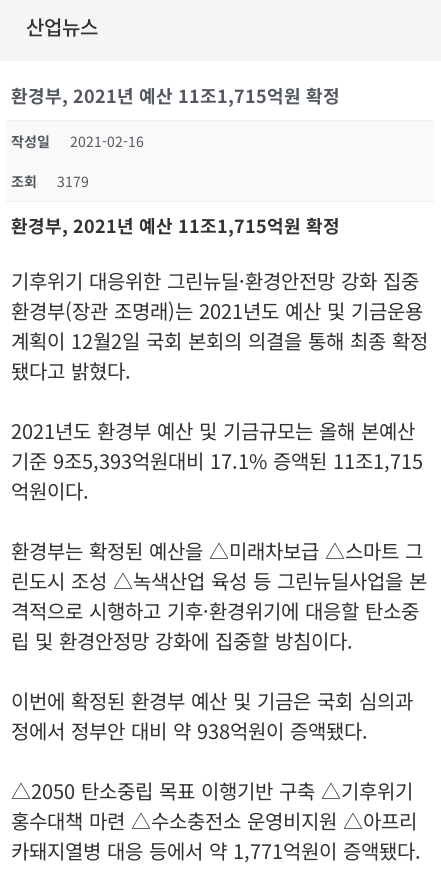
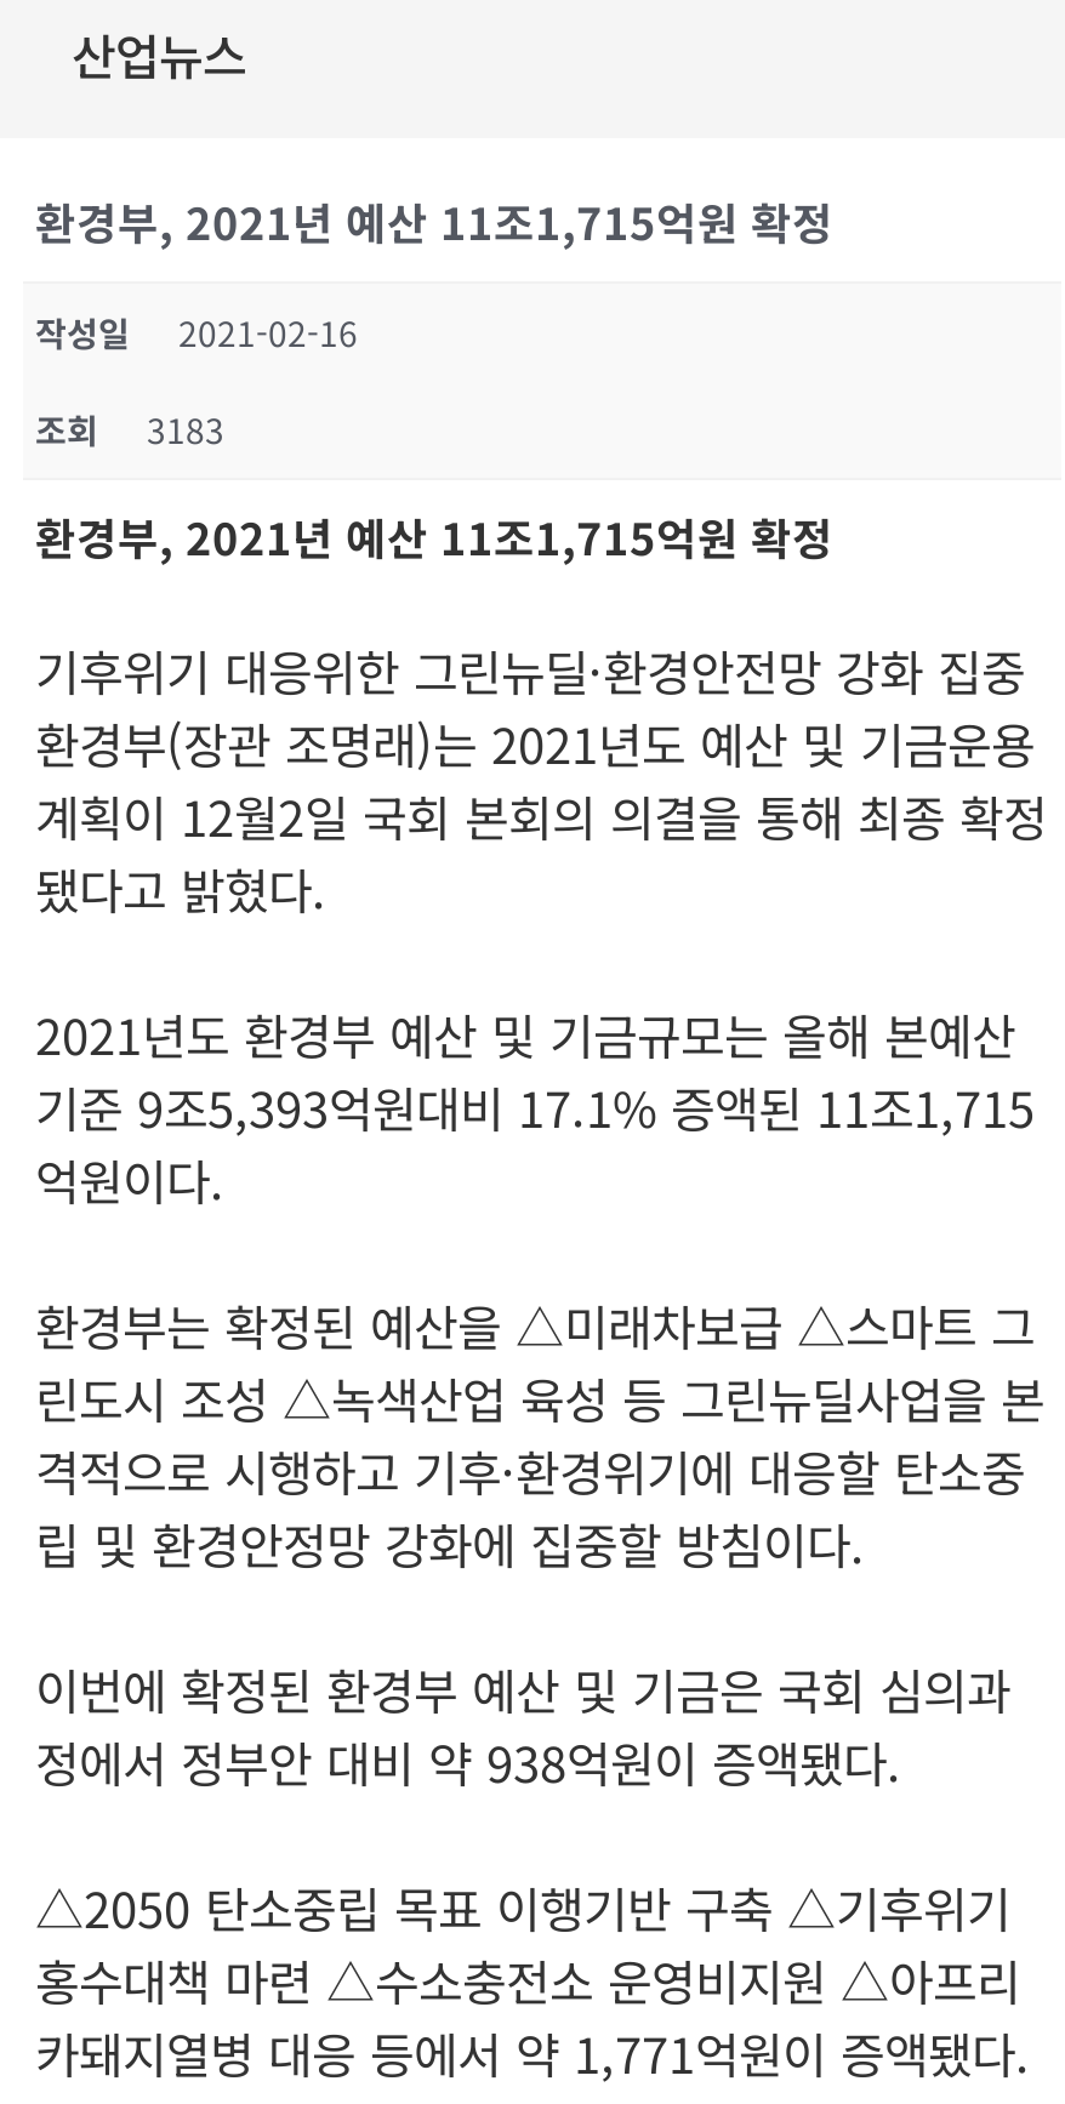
- 조회 3179
+ 조회 3183
